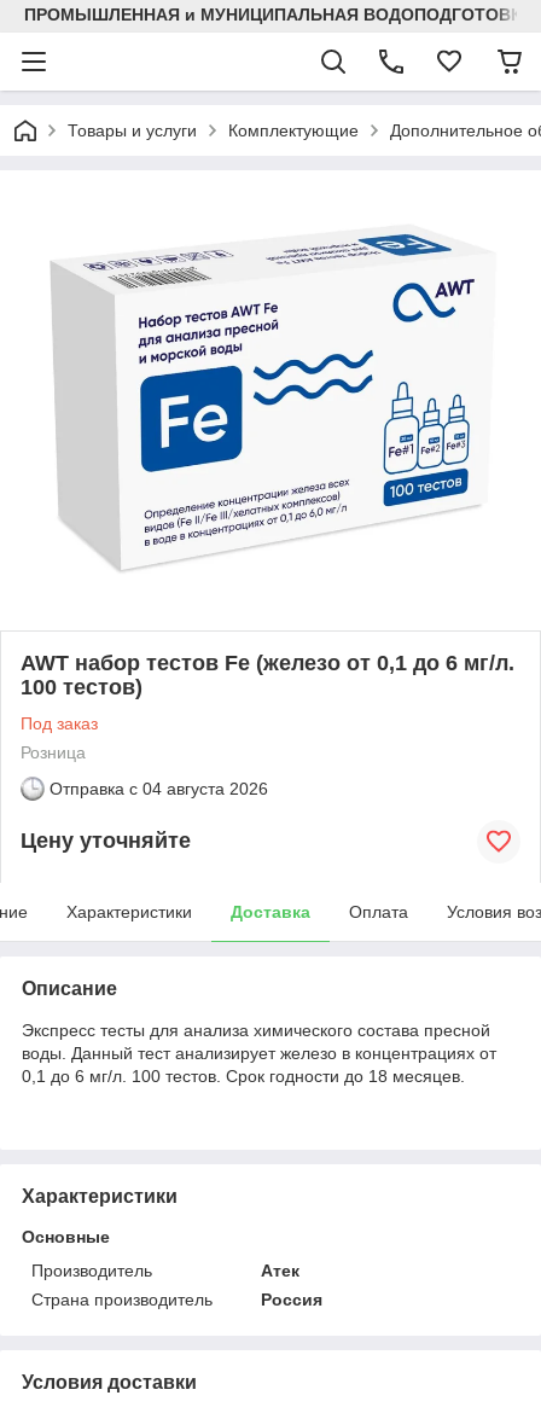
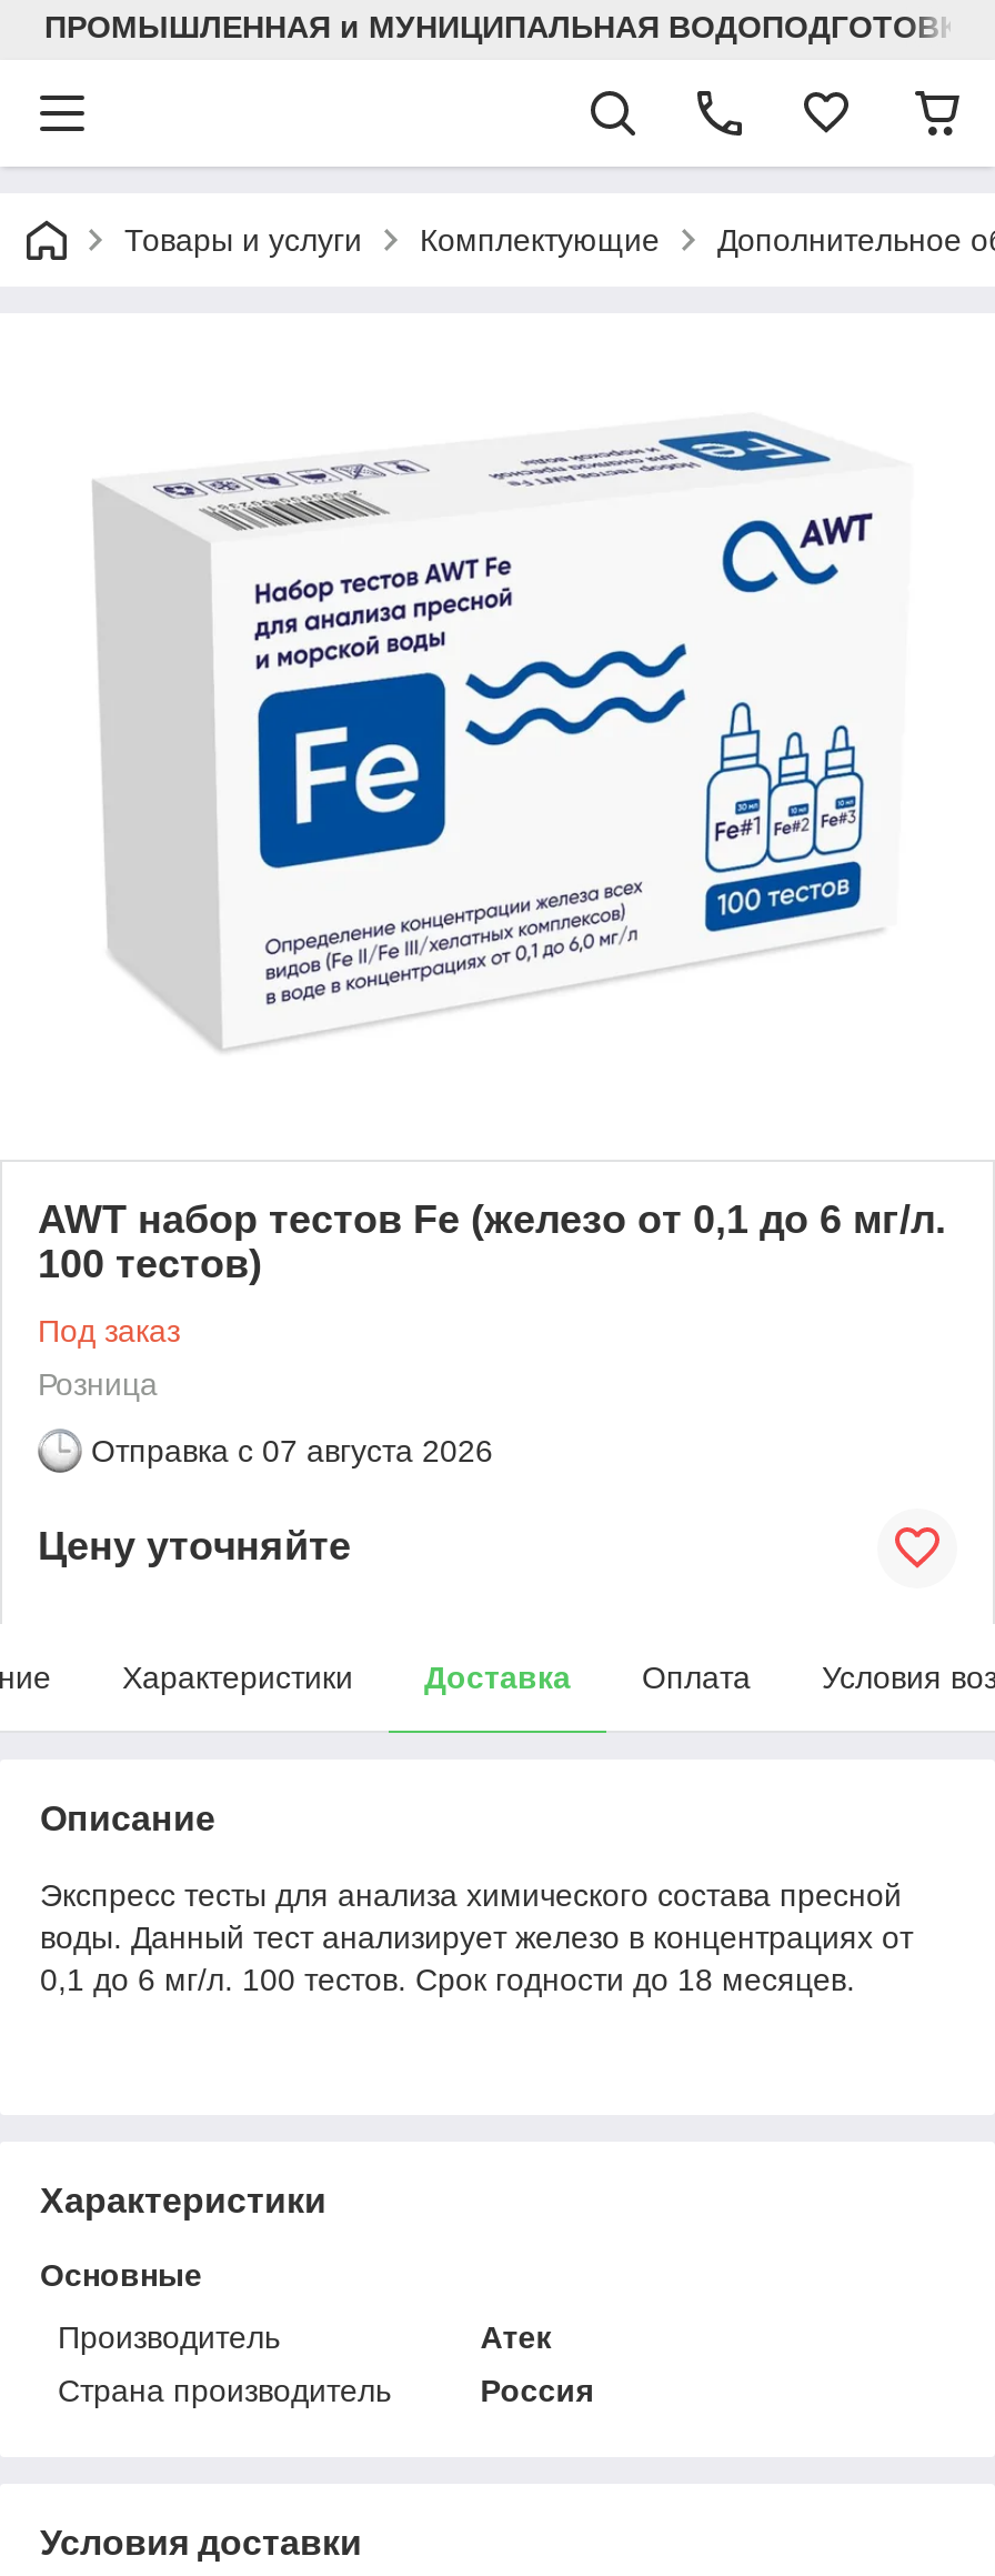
- Отправка с 04 августа 2026
+ Отправка с 07 августа 2026
